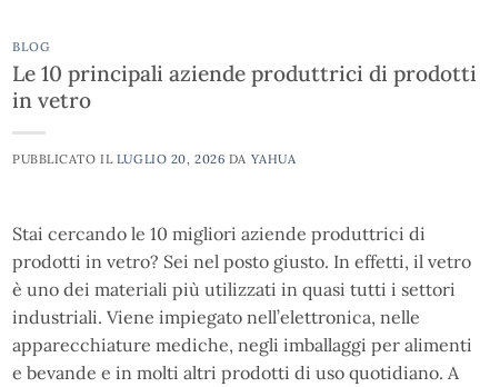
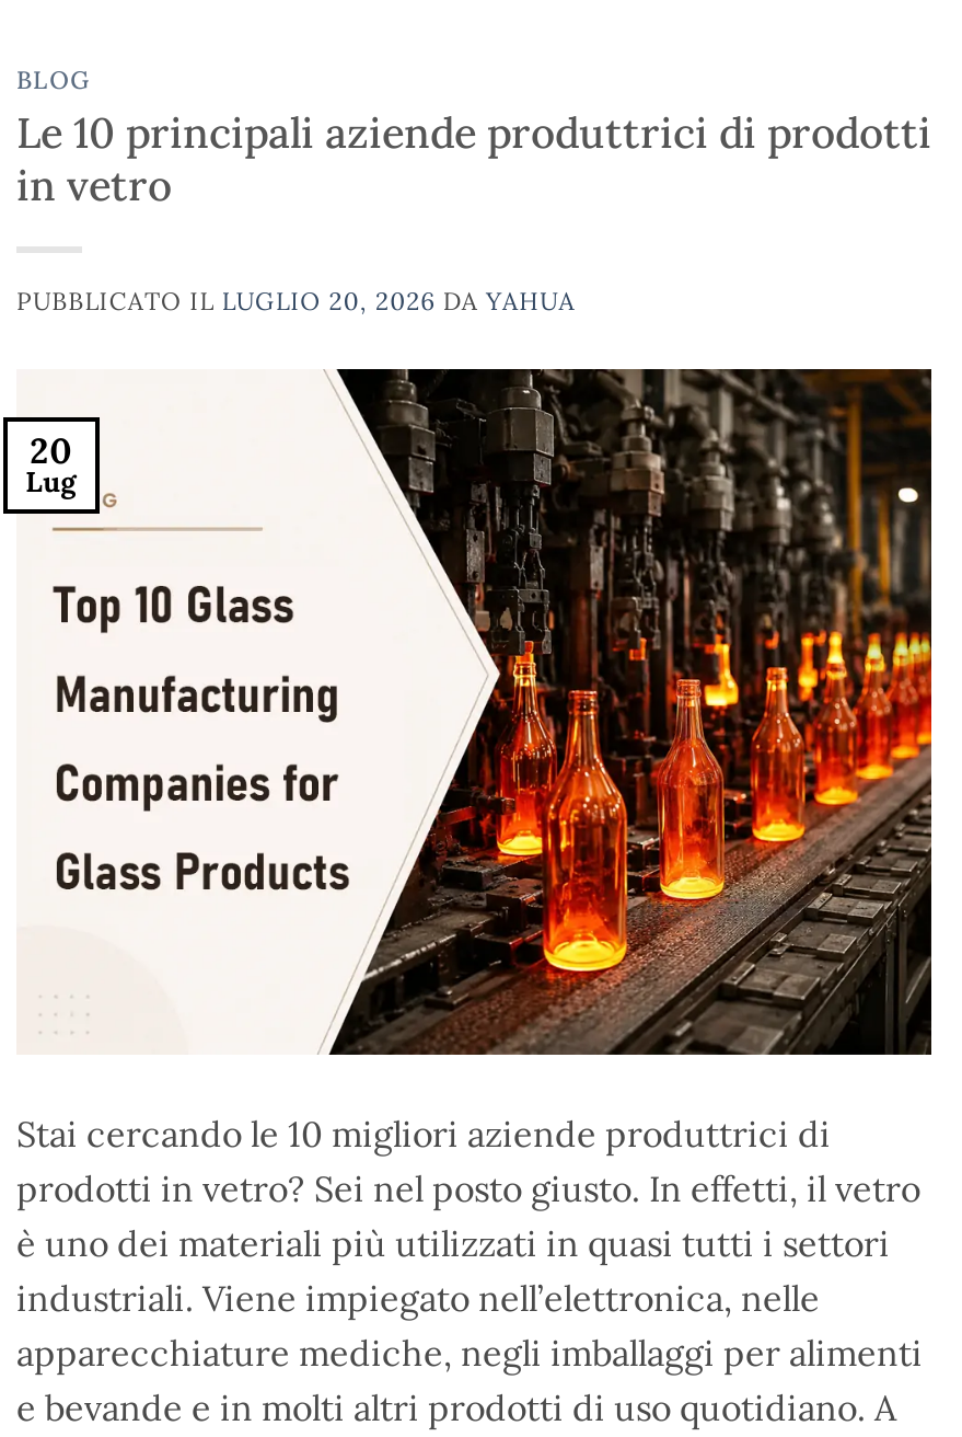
+ [image]
+ 20
+ Lug
